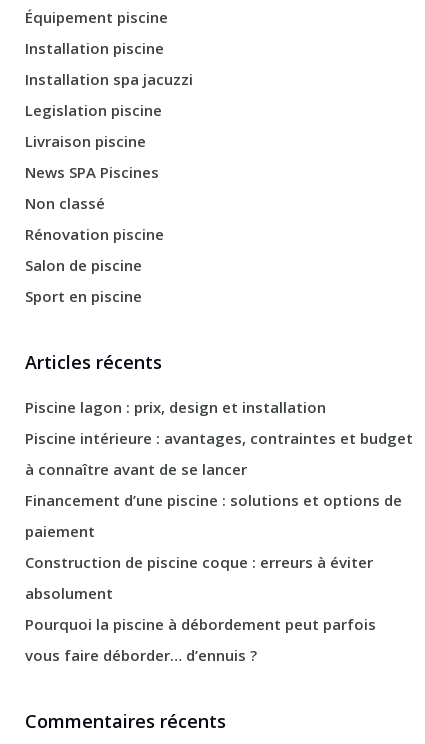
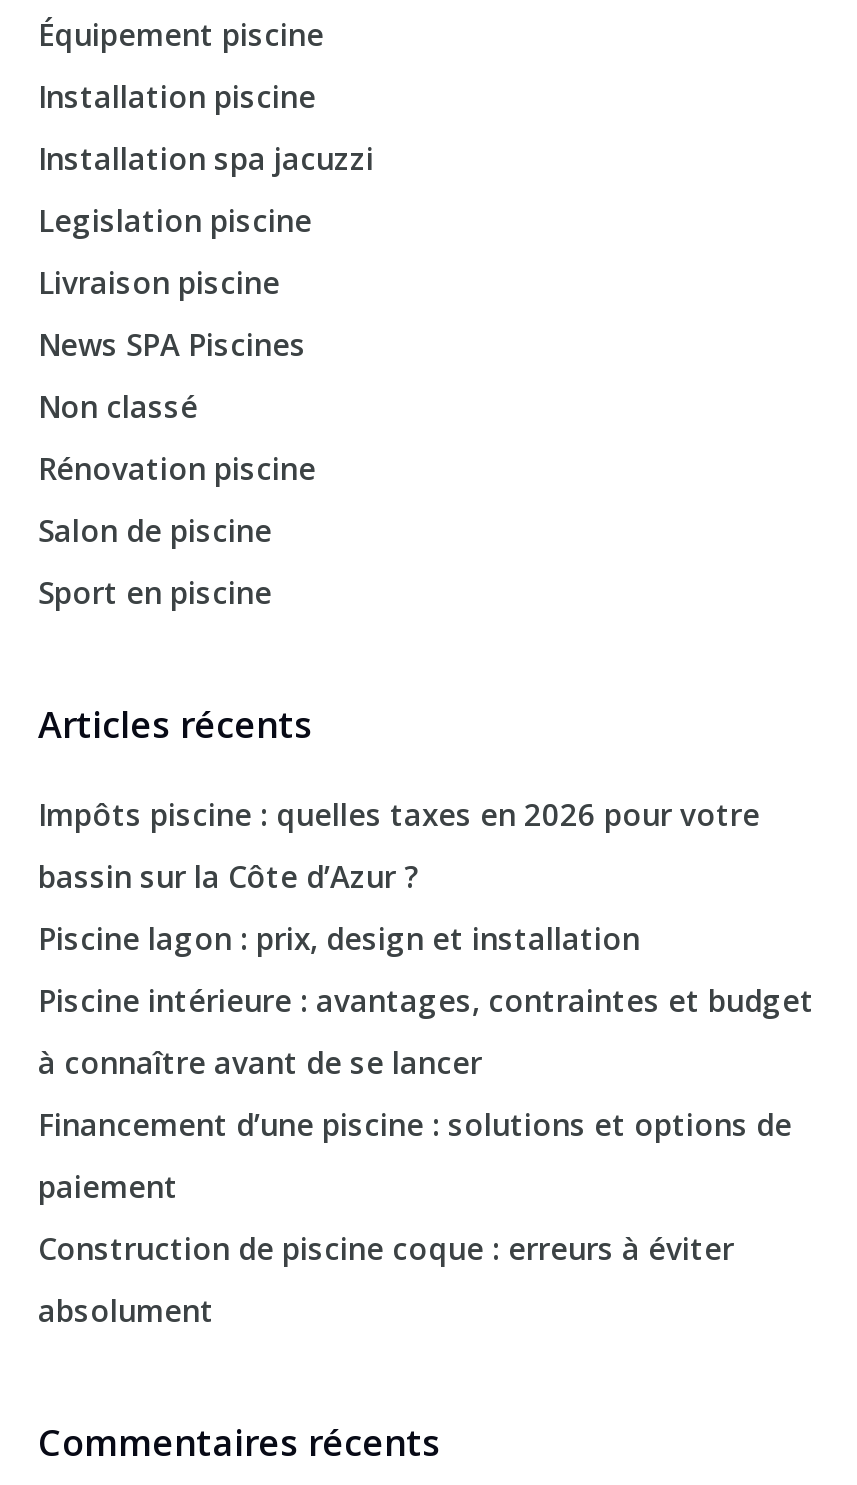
+ Impôts piscine : quelles taxes en 2026 pour votre
+ bassin sur la Côte d’Azur ?

moved down: Piscine lagon : prix, design et installation | Piscine intérieure : avantages, contraintes et budget | à connaître avant de se lancer | Financement d’une piscine : solutions et options de | paiement | Construction de piscine coque : erreurs à éviter | absolument

- Pourquoi la piscine à débordement peut parfois
- vous faire déborder… d’ennuis ?
